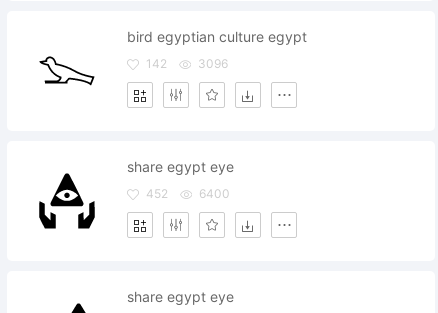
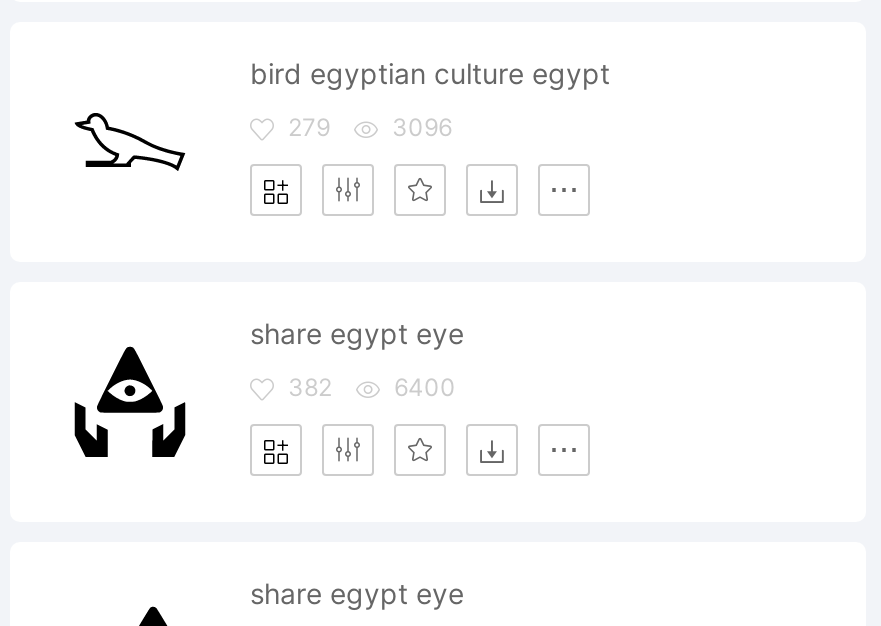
- 142
+ 279

- 452
+ 382
